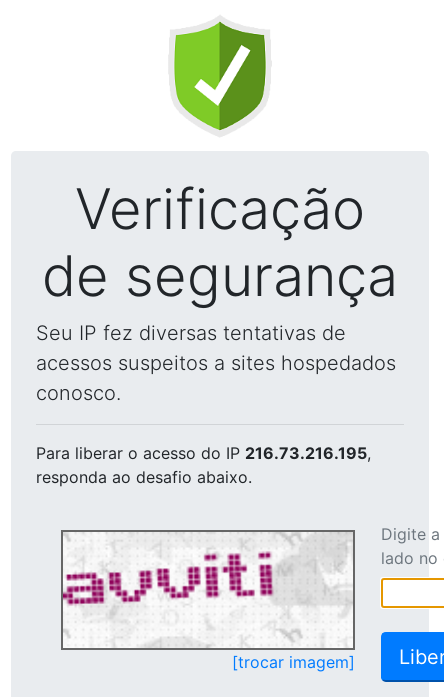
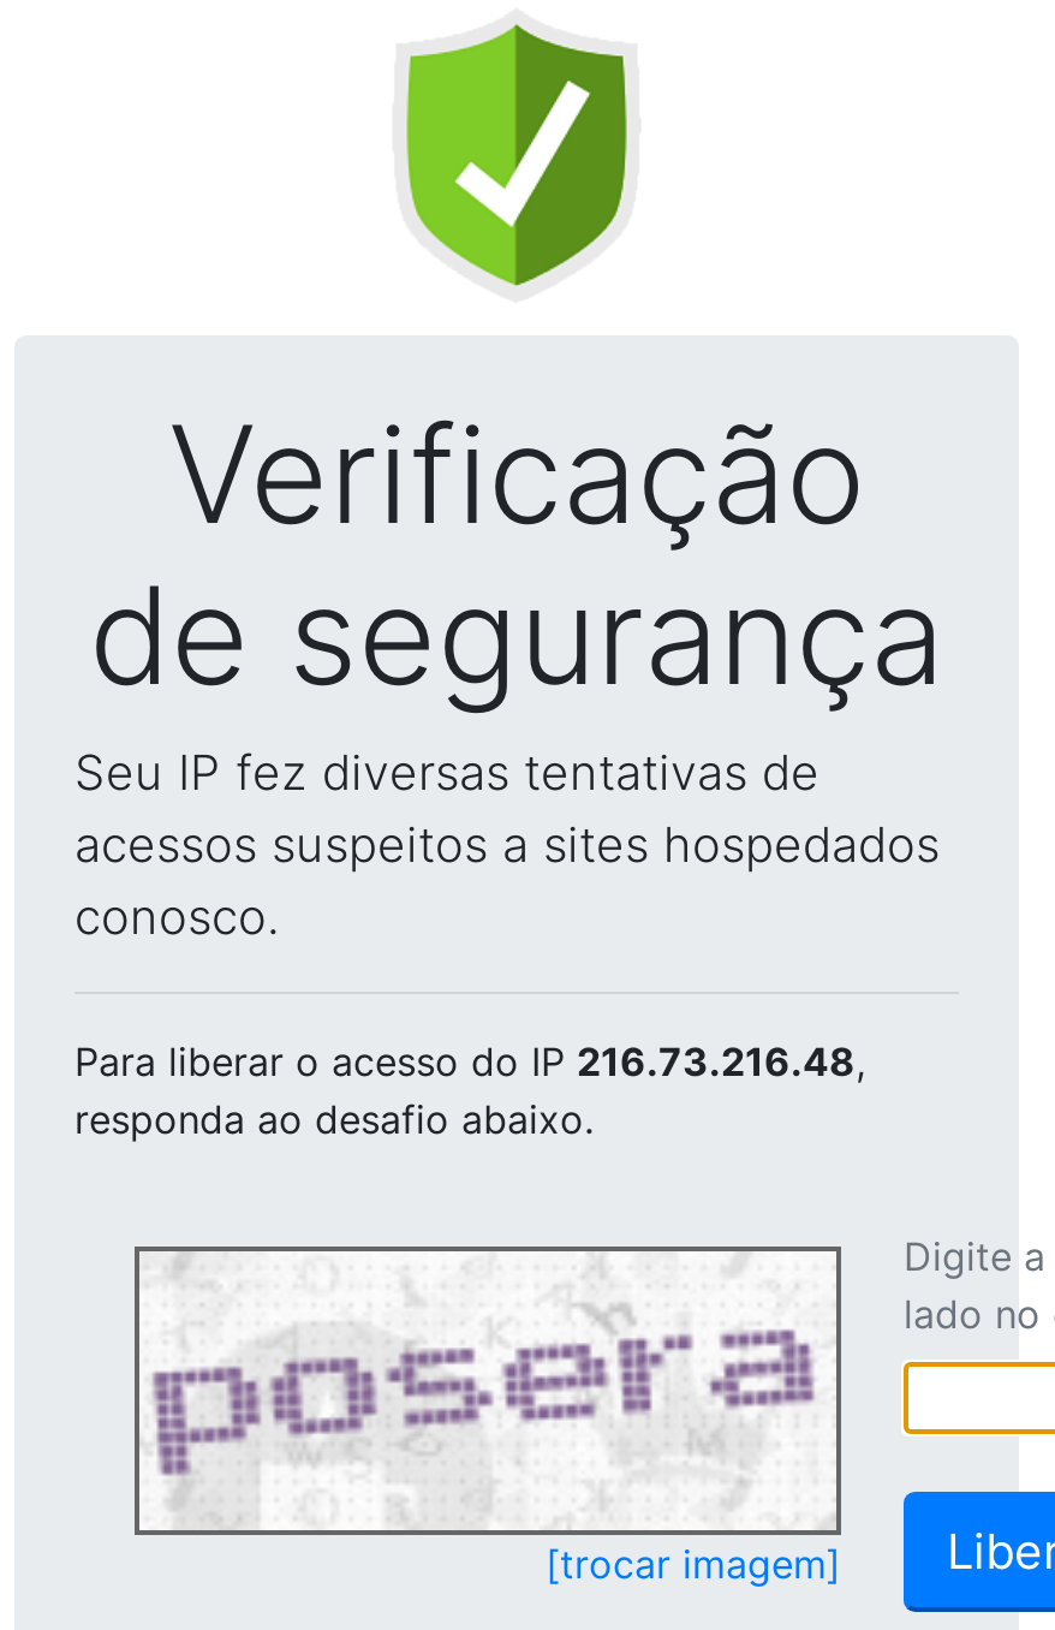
- Para liberar o acesso do IP 216.73.216.195,
+ Para liberar o acesso do IP 216.73.216.48,

- [image]
+ [image]
